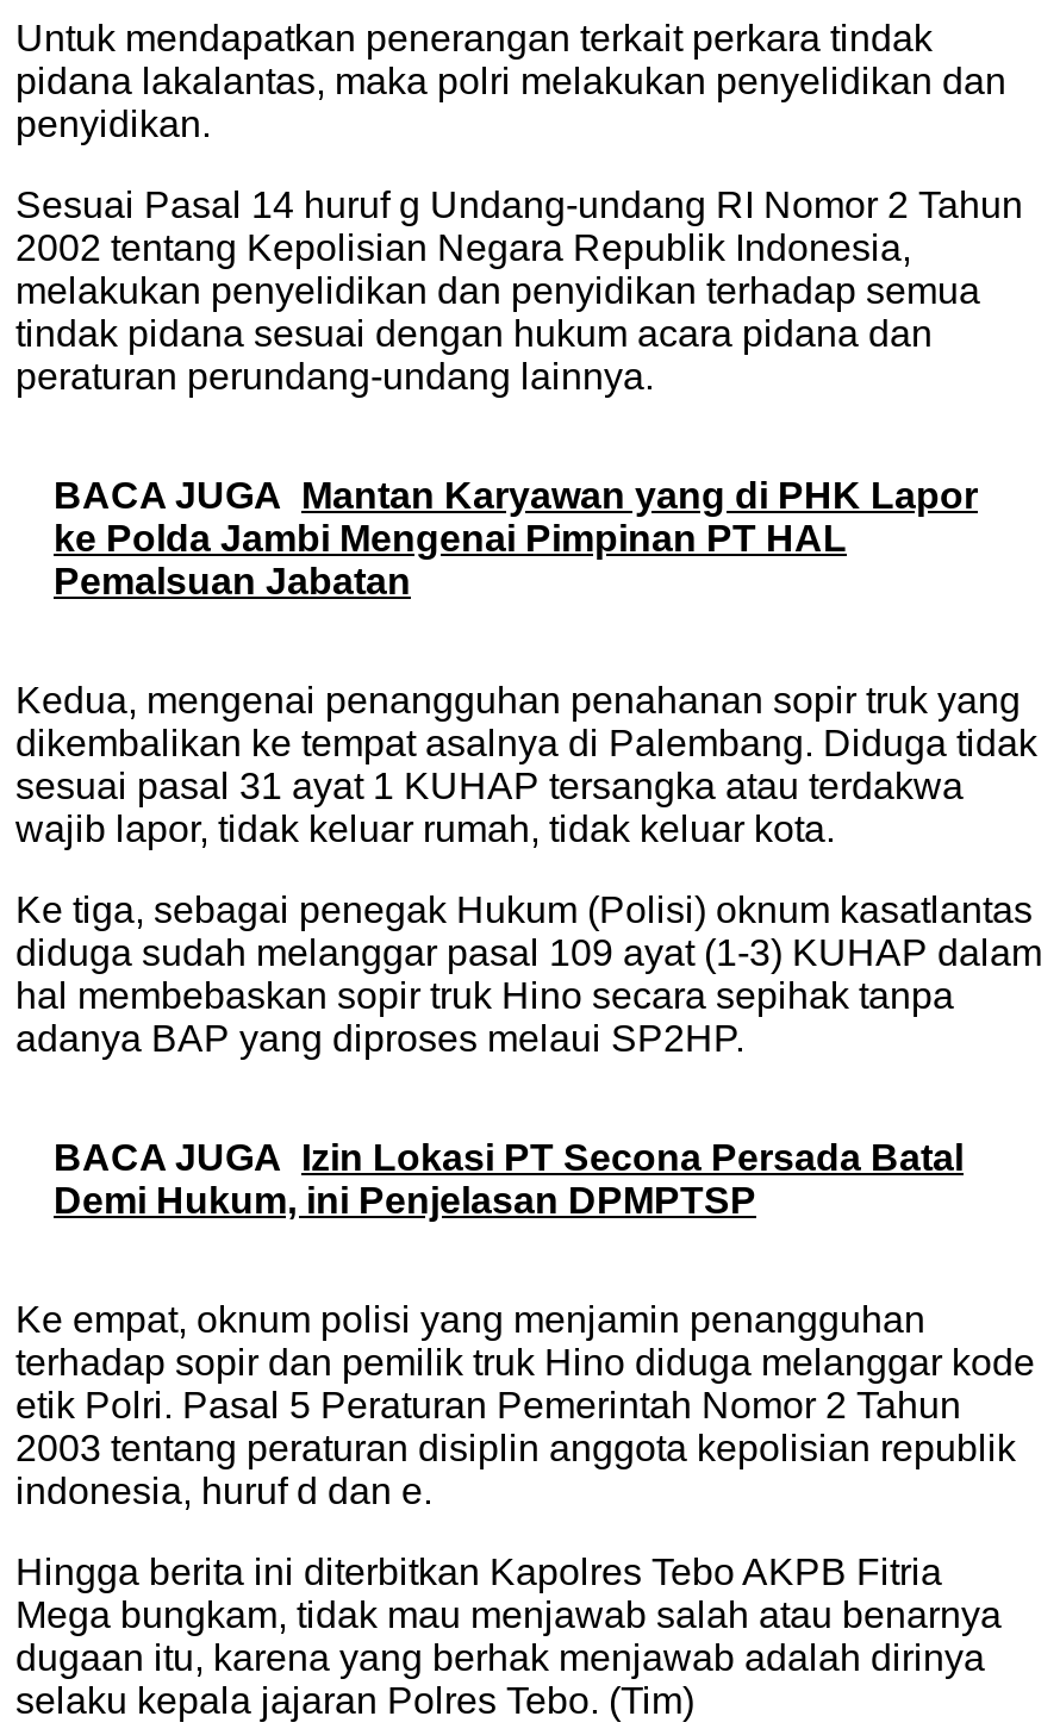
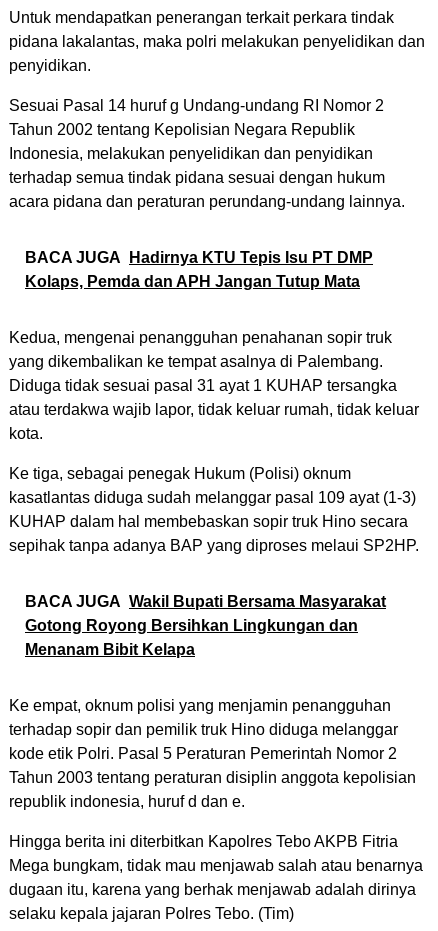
- BACA JUGA Mantan Karyawan yang di PHK Lapor
- ke Polda Jambi Mengenai Pimpinan PT HAL
- Pemalsuan Jabatan
+ BACA JUGA Hadirnya KTU Tepis Isu PT DMP
+ Kolaps, Pemda dan APH Jangan Tutup Mata

- BACA JUGA Izin Lokasi PT Secona Persada Batal
- Demi Hukum, ini Penjelasan DPMPTSP
+ BACA JUGA Wakil Bupati Bersama Masyarakat
+ Gotong Royong Bersihkan Lingkungan dan
+ Menanam Bibit Kelapa
